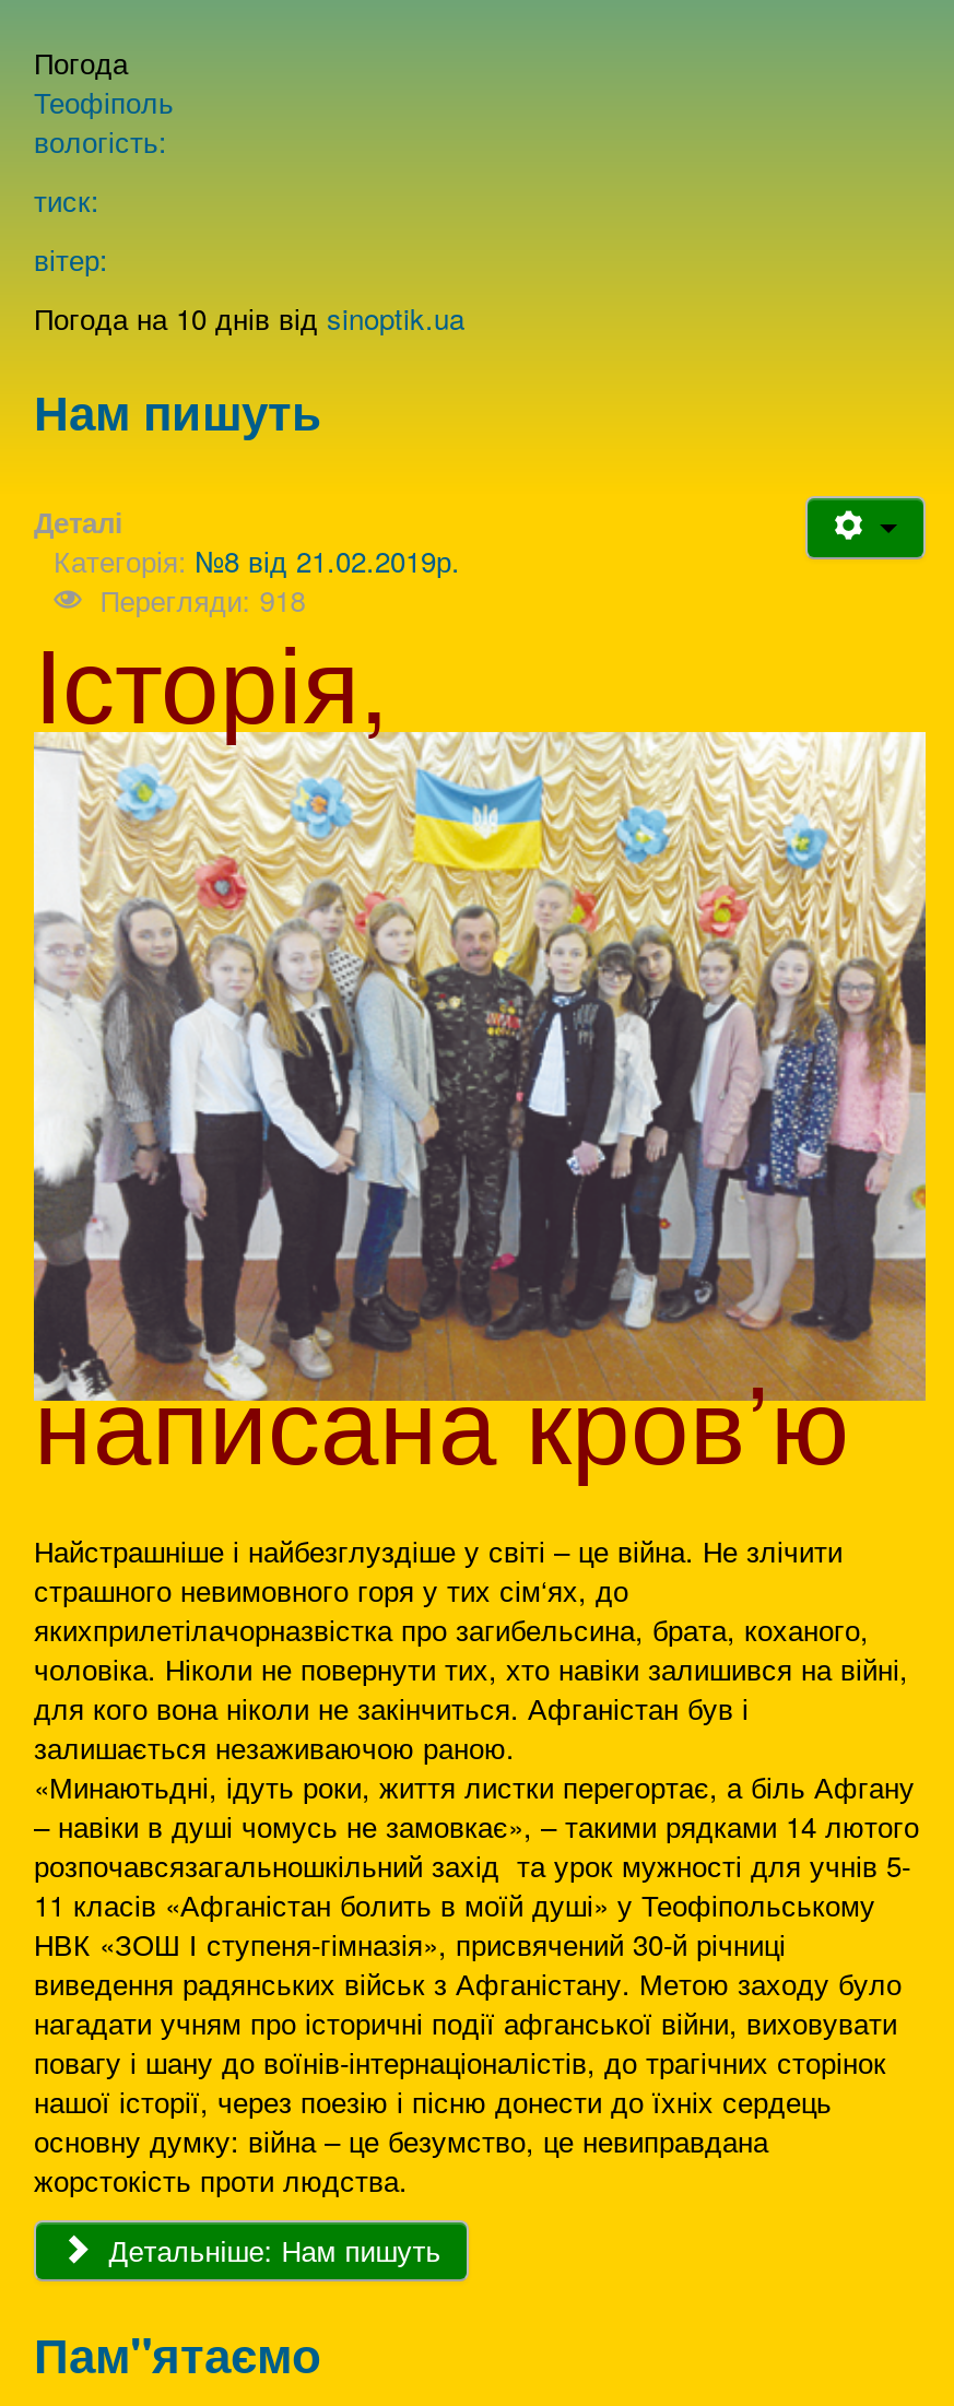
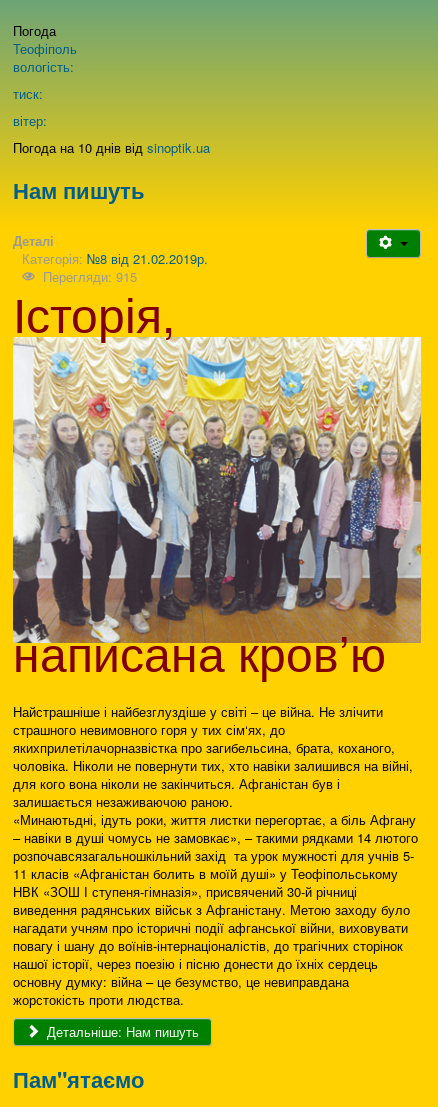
- Перегляди: 918
+ Перегляди: 915
